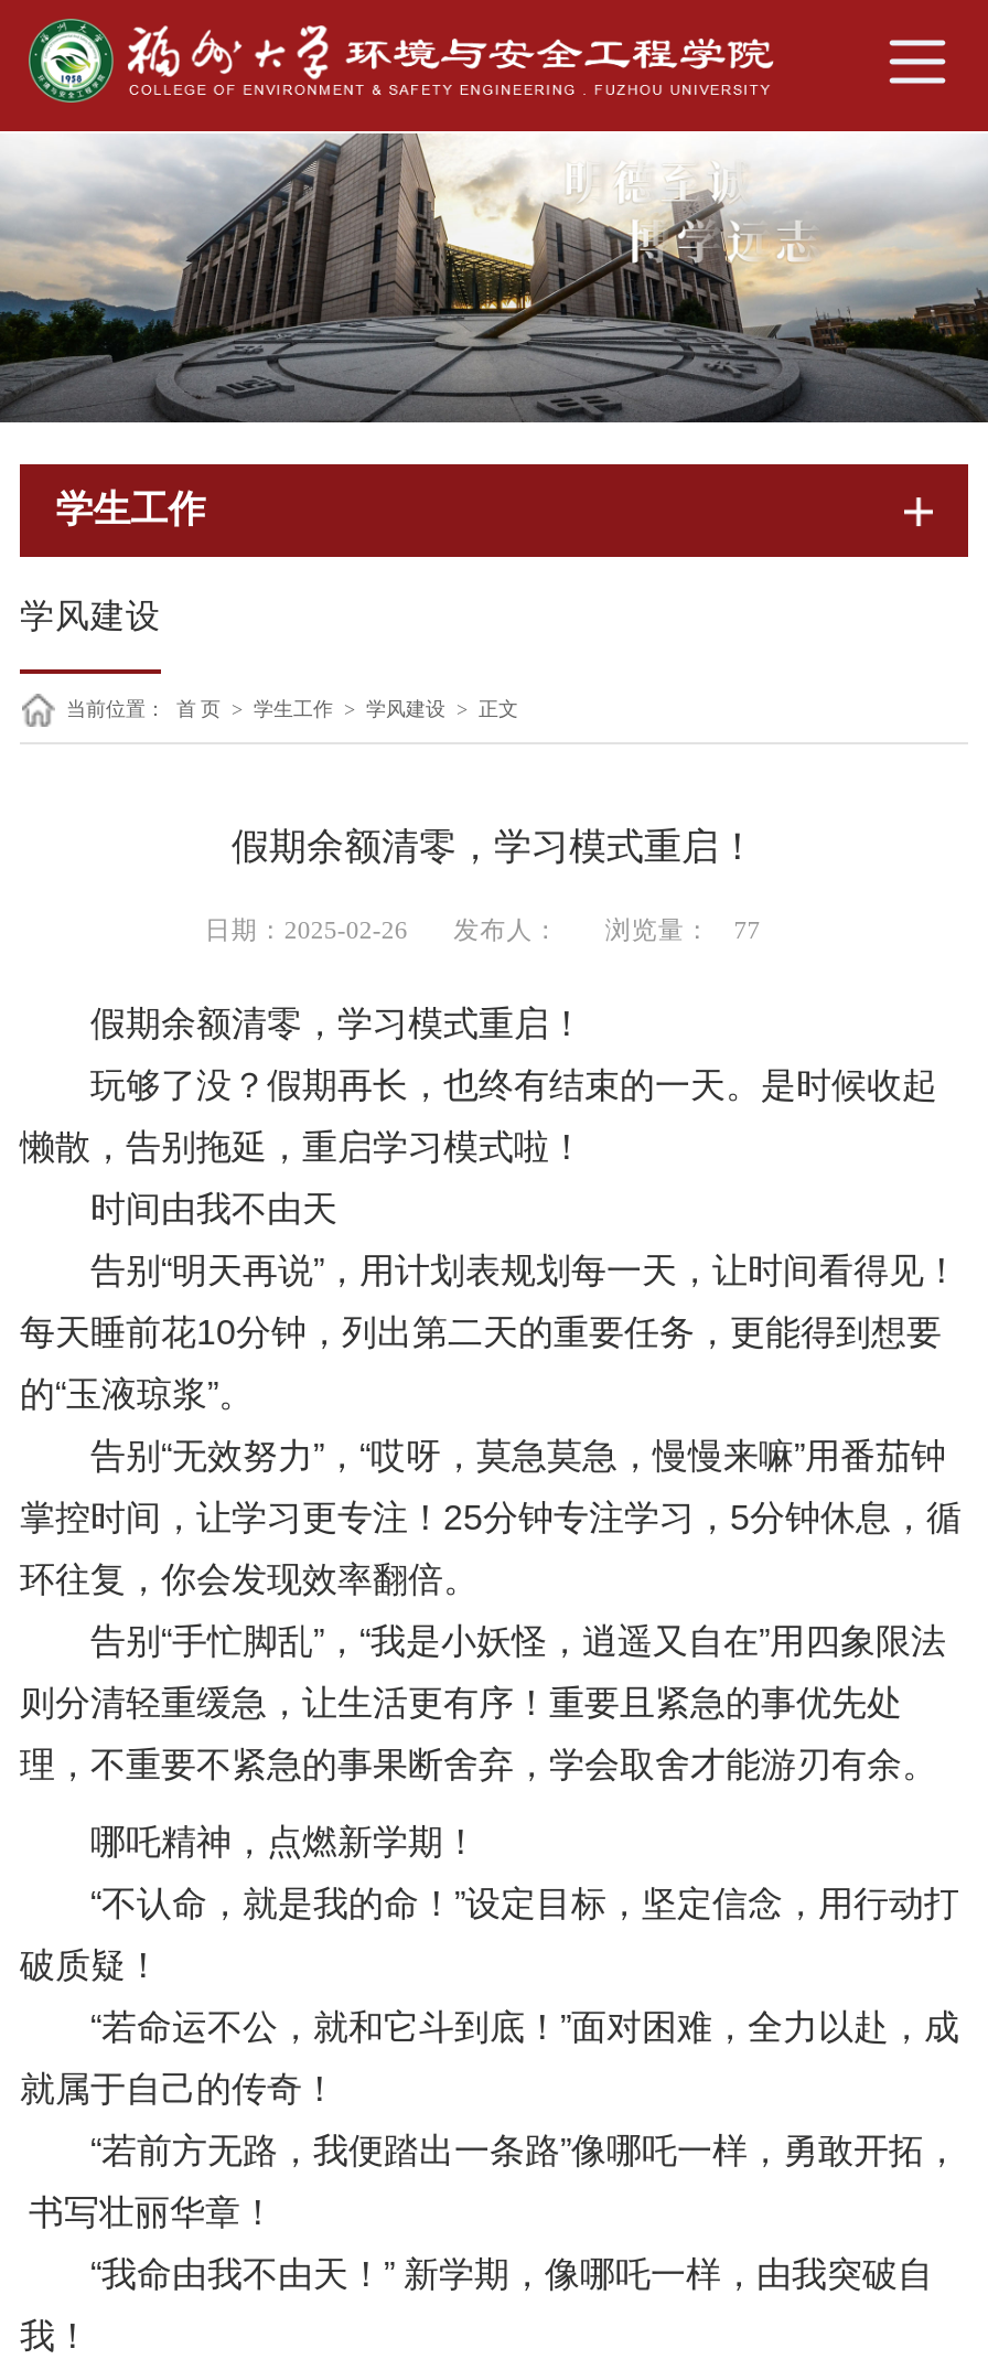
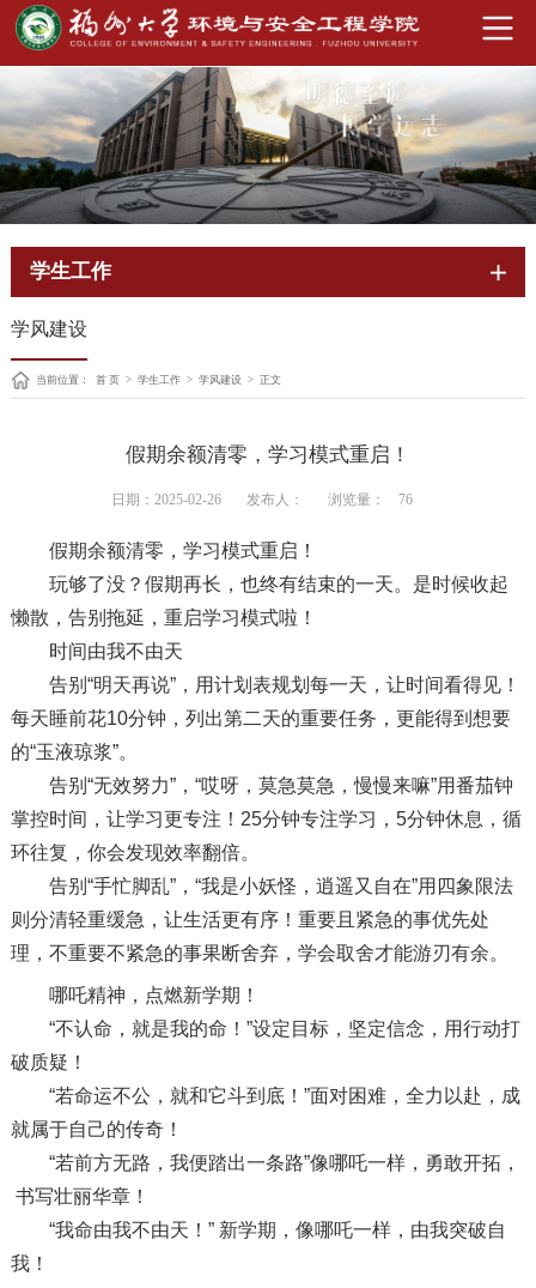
- 日期：2025-02-26 发布人： 浏览量： 77
+ 日期：2025-02-26 发布人： 浏览量： 76
